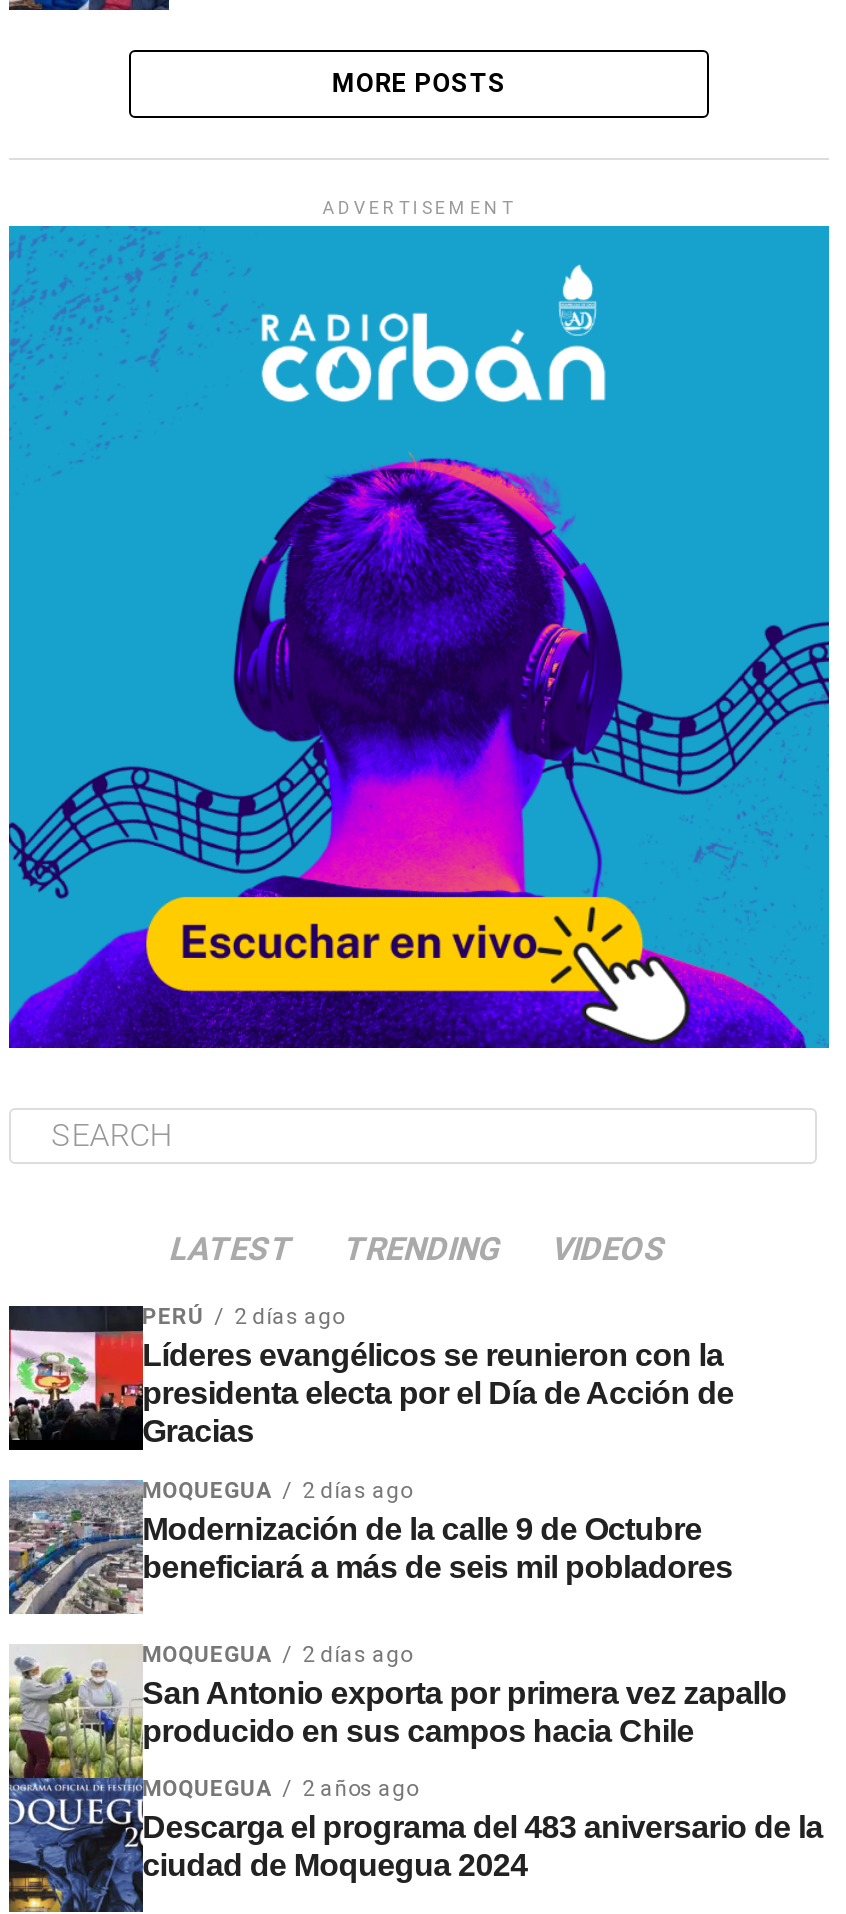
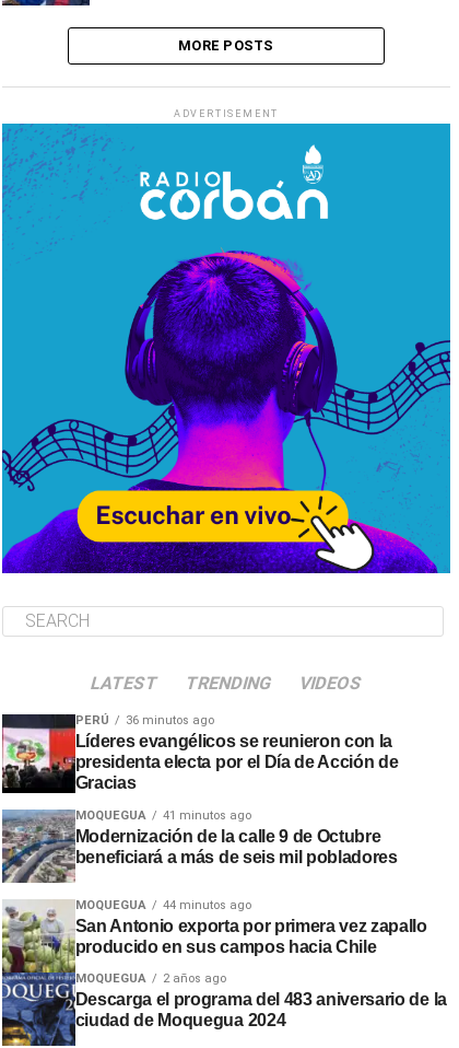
- PERÚ 2 días ago
+ PERÚ 36 minutos ago

- MOQUEGUA 2 días ago
+ MOQUEGUA 41 minutos ago

- MOQUEGUA 2 días ago
+ MOQUEGUA 44 minutos ago
